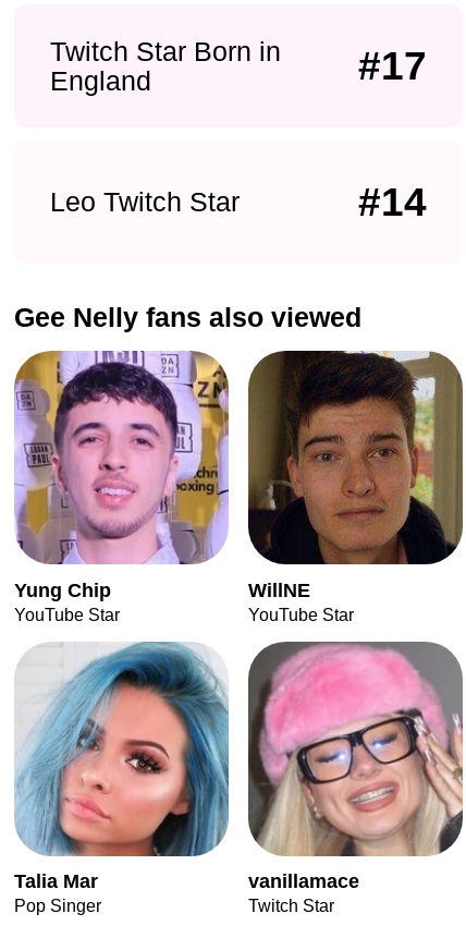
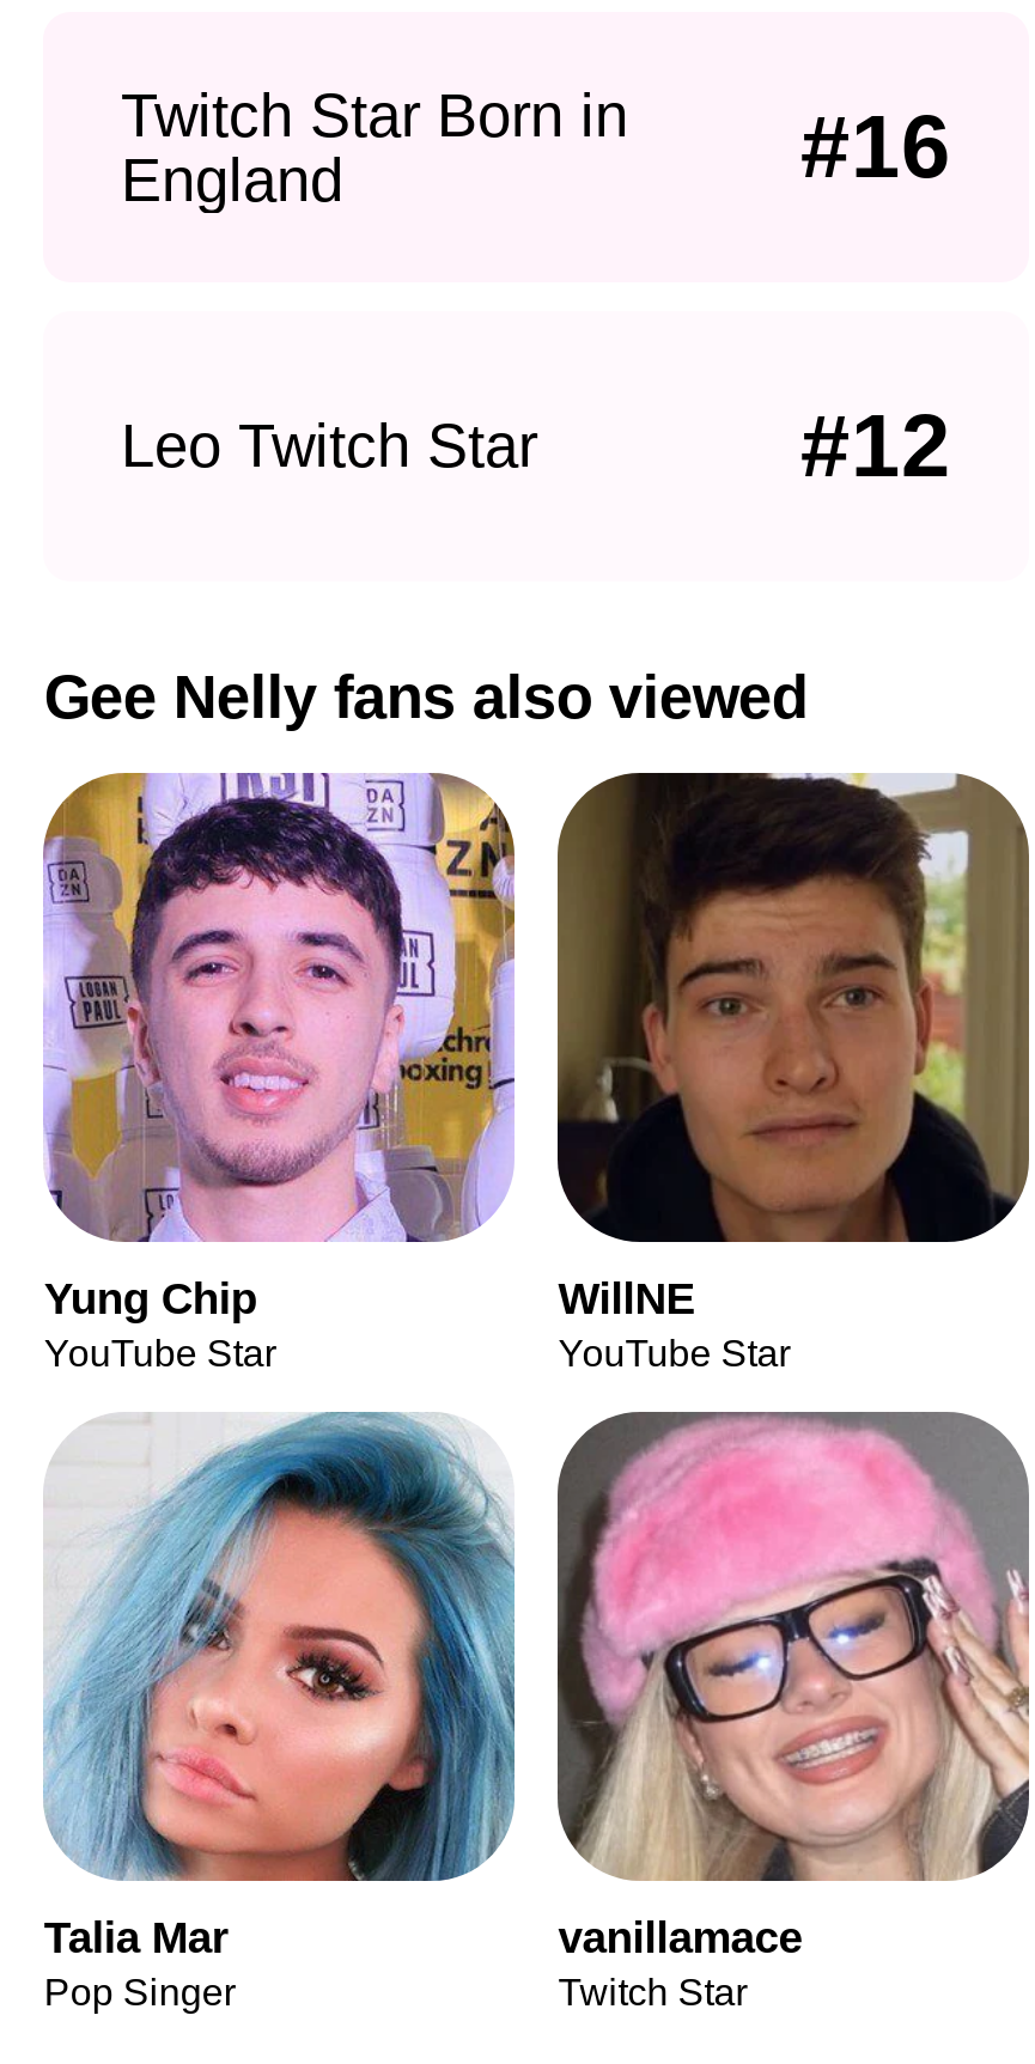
- #17
+ #16

- #14
+ #12
